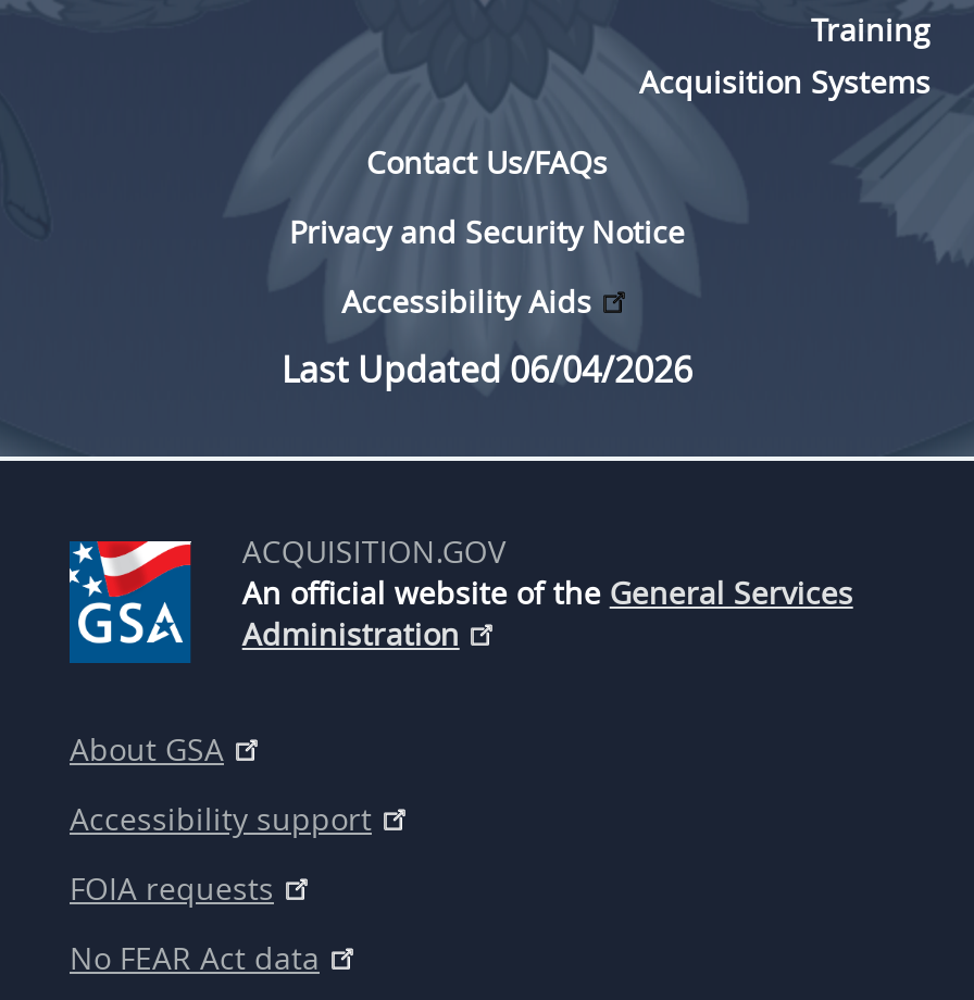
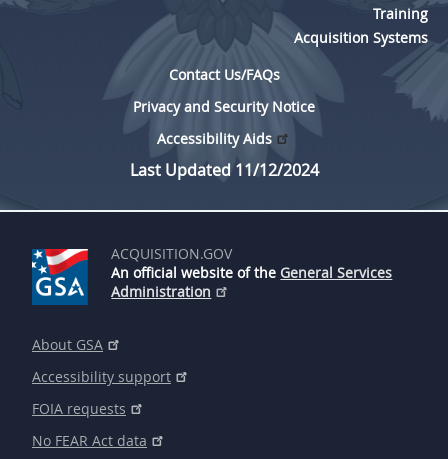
- Last Updated 06/04/2026
+ Last Updated 11/12/2024
